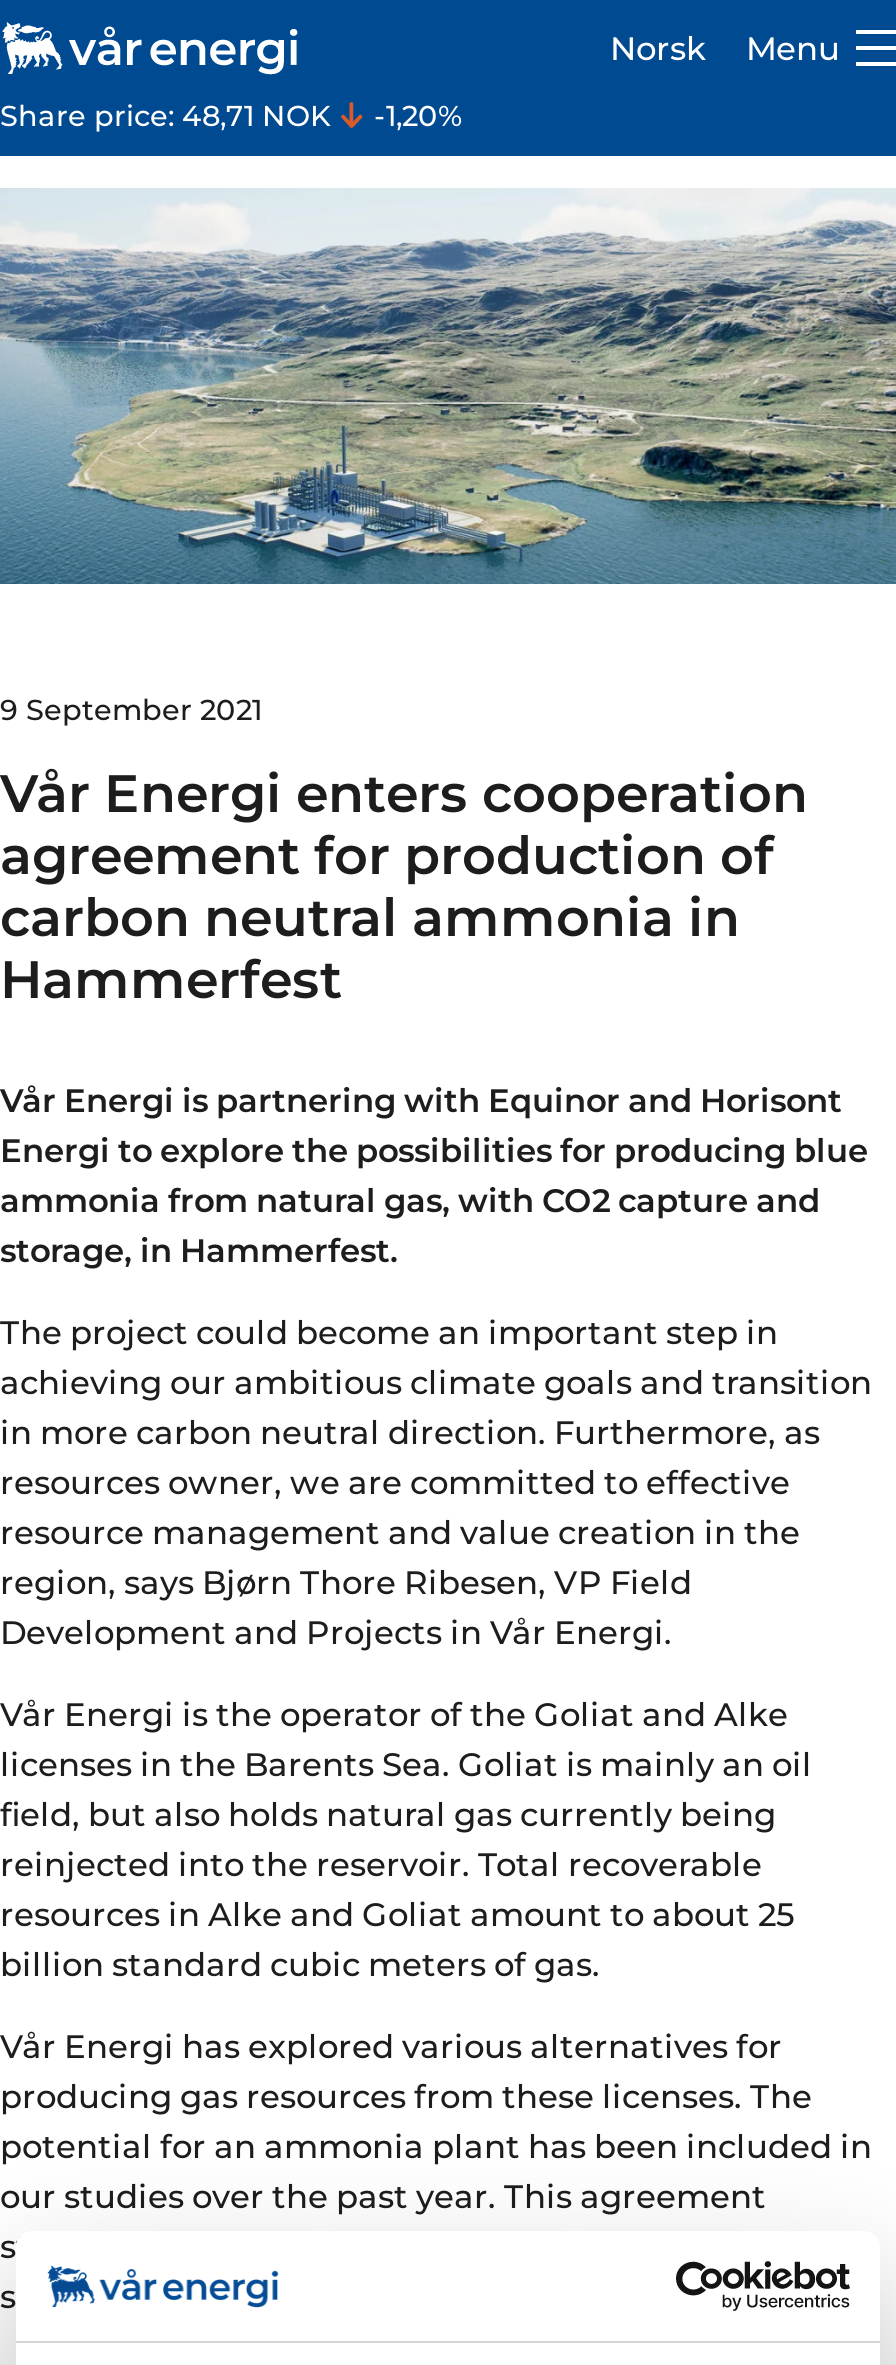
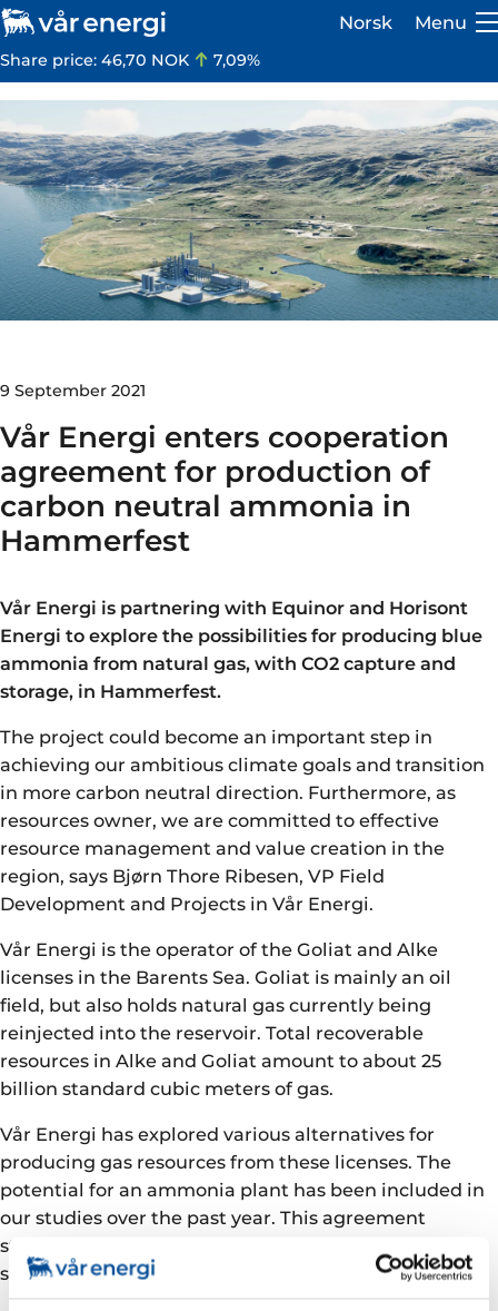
- Share price: 48,71 NOK
+ Share price: 46,70 NOK

- -1,20%
+ 7,09%
